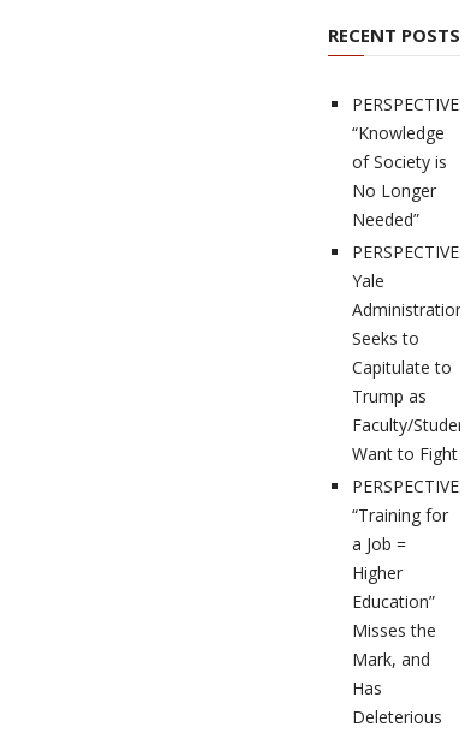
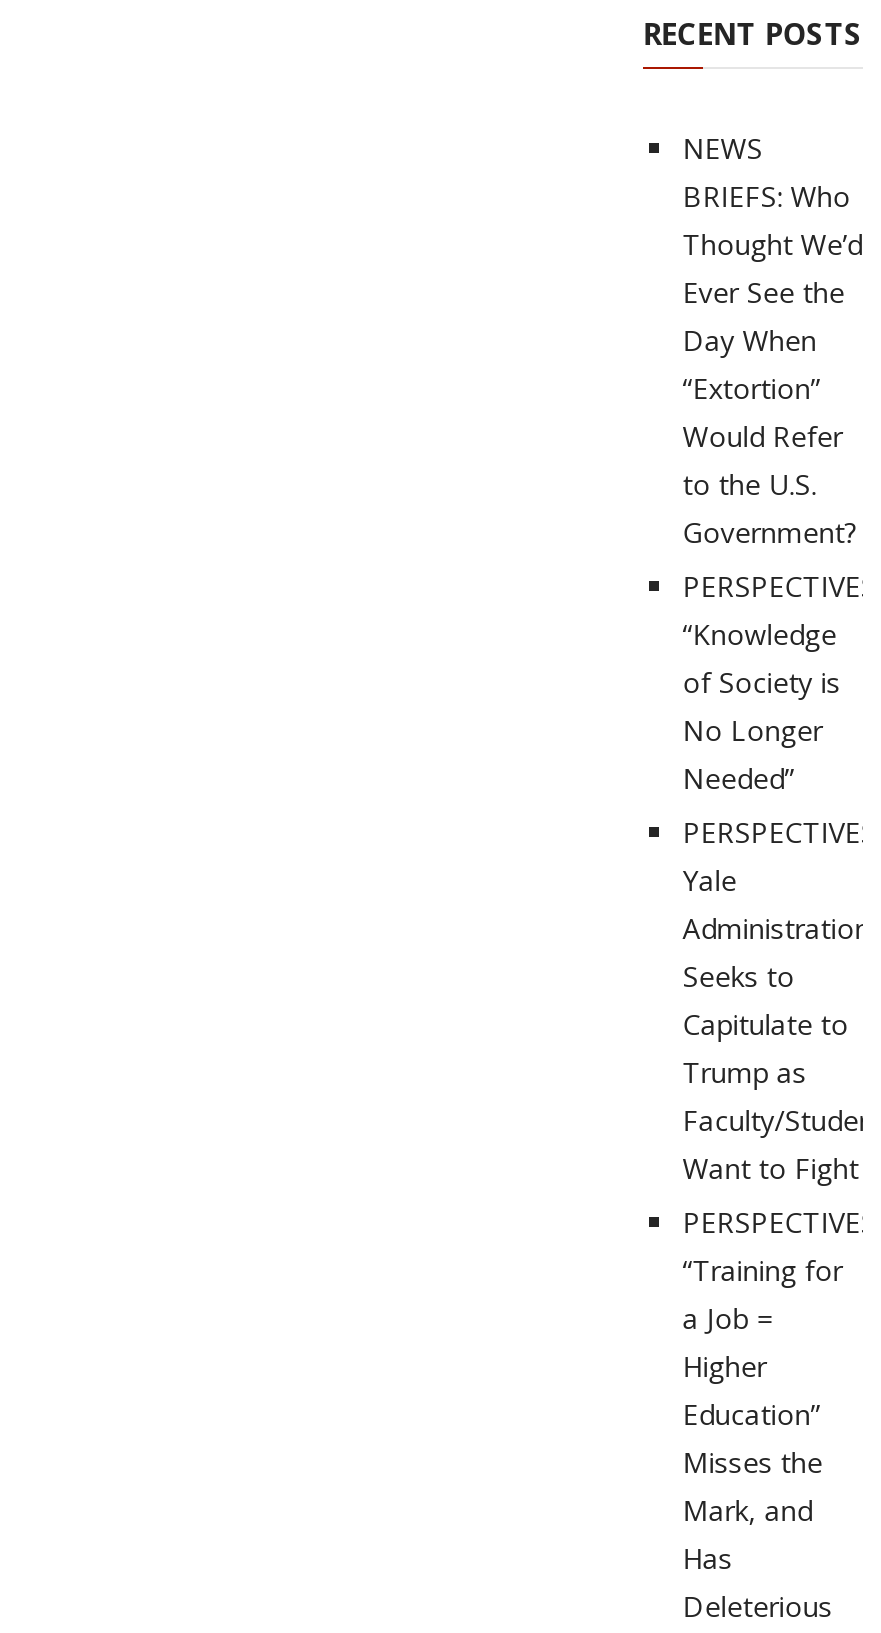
+ NEWS
+ BRIEFS: Who
+ Thought We’d
+ Ever See the
+ Day When
+ “Extortion”
+ Would Refer
+ to the U.S.
+ Government?
